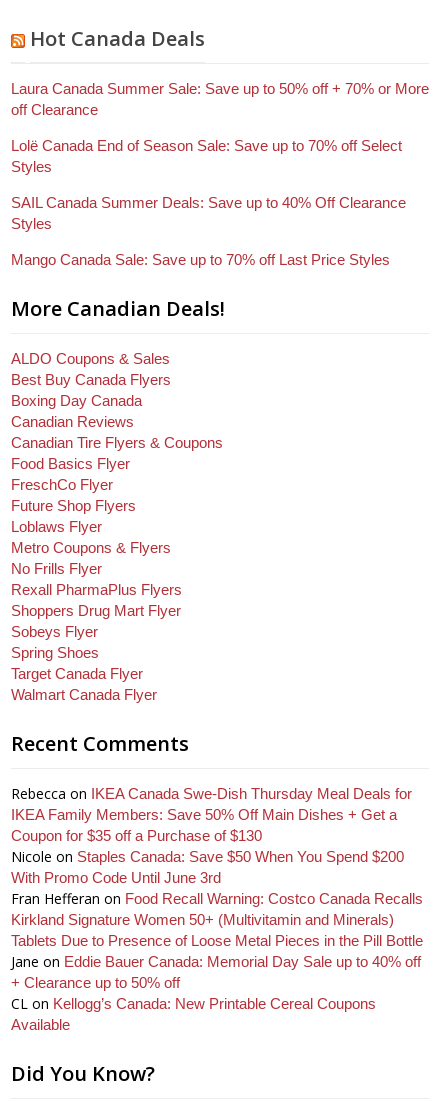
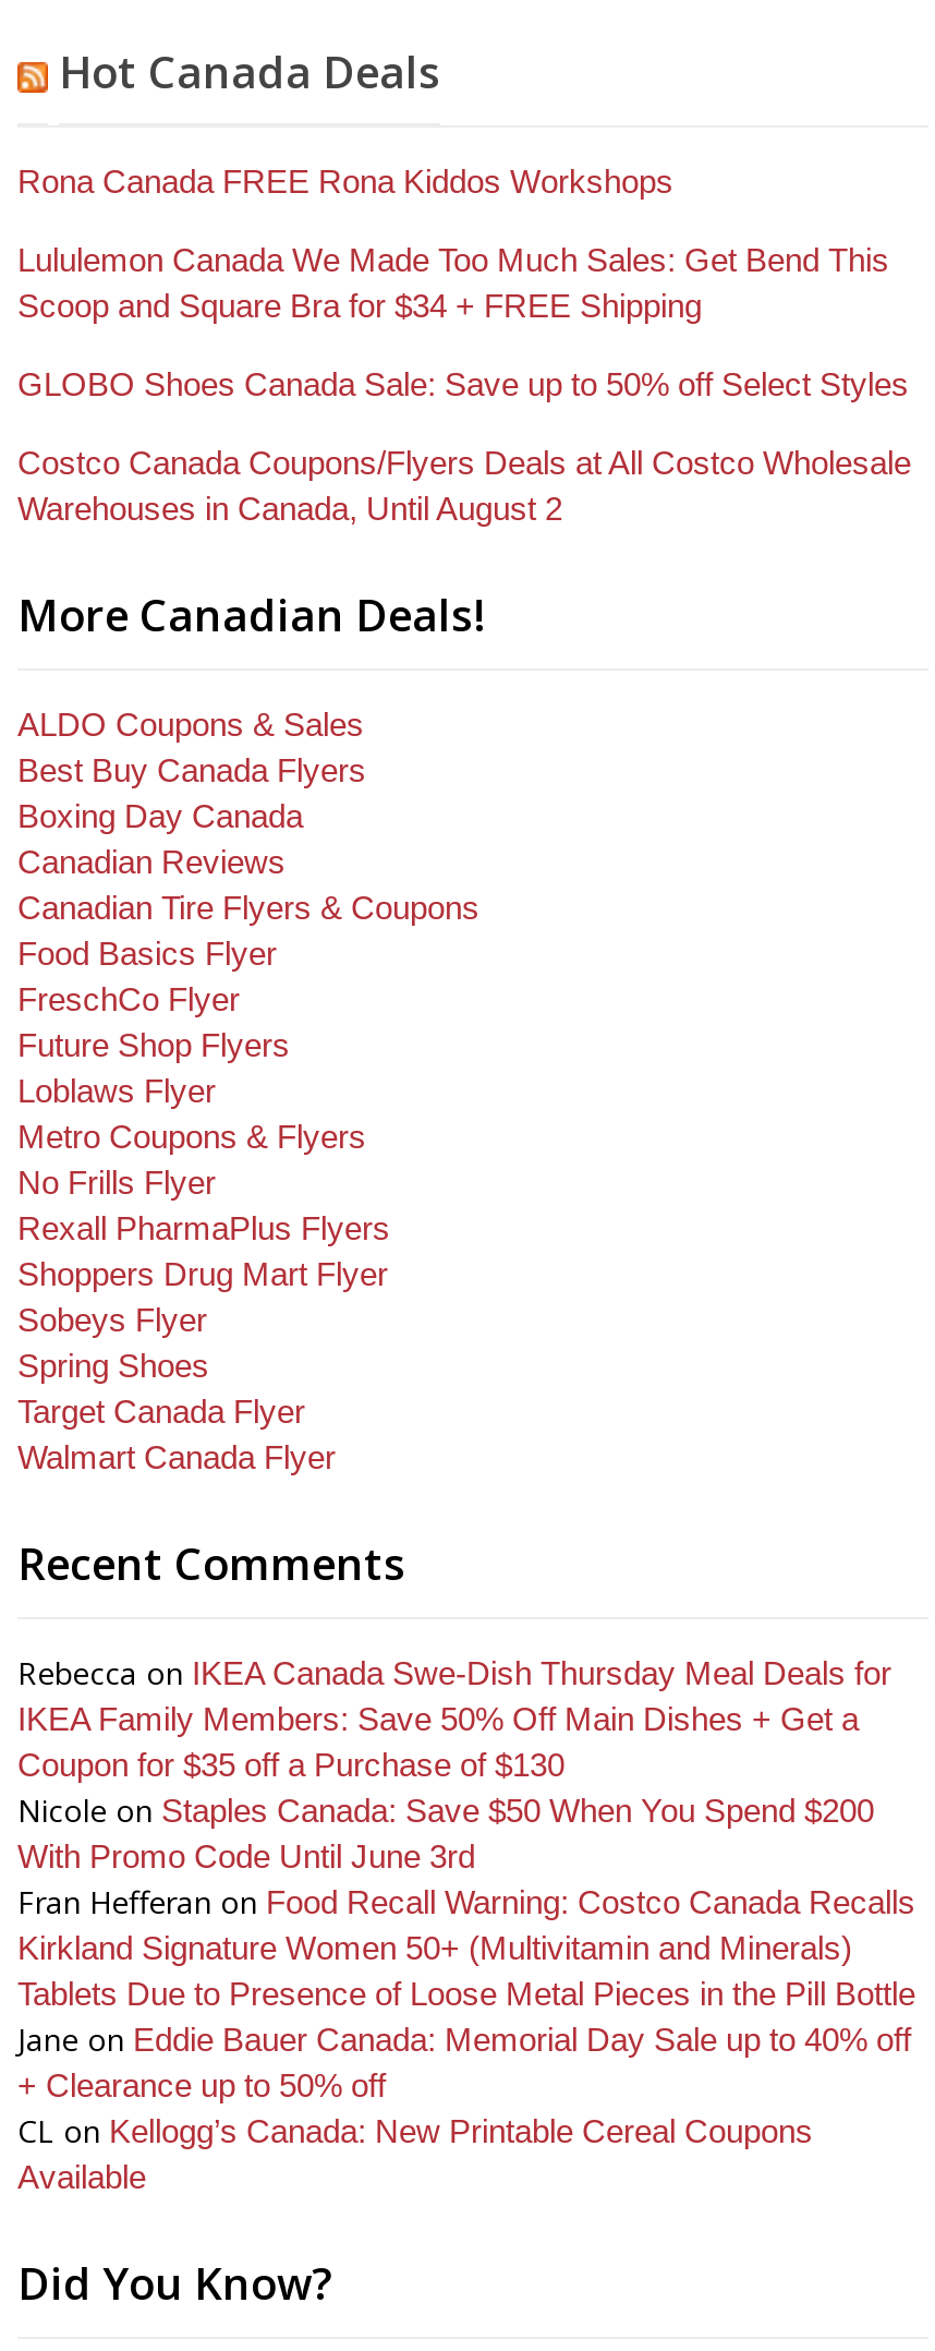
- Laura Canada Summer Sale: Save up to 50% off + 70% or More
- off Clearance
+ Rona Canada FREE Rona Kiddos Workshops

- Lolë Canada End of Season Sale: Save up to 70% off Select
- Styles
+ Lululemon Canada We Made Too Much Sales: Get Bend This
+ Scoop and Square Bra for $34 + FREE Shipping

- SAIL Canada Summer Deals: Save up to 40% Off Clearance
- Styles
+ GLOBO Shoes Canada Sale: Save up to 50% off Select Styles

- Mango Canada Sale: Save up to 70% off Last Price Styles
+ Costco Canada Coupons/Flyers Deals at All Costco Wholesale
+ Warehouses in Canada, Until August 2
